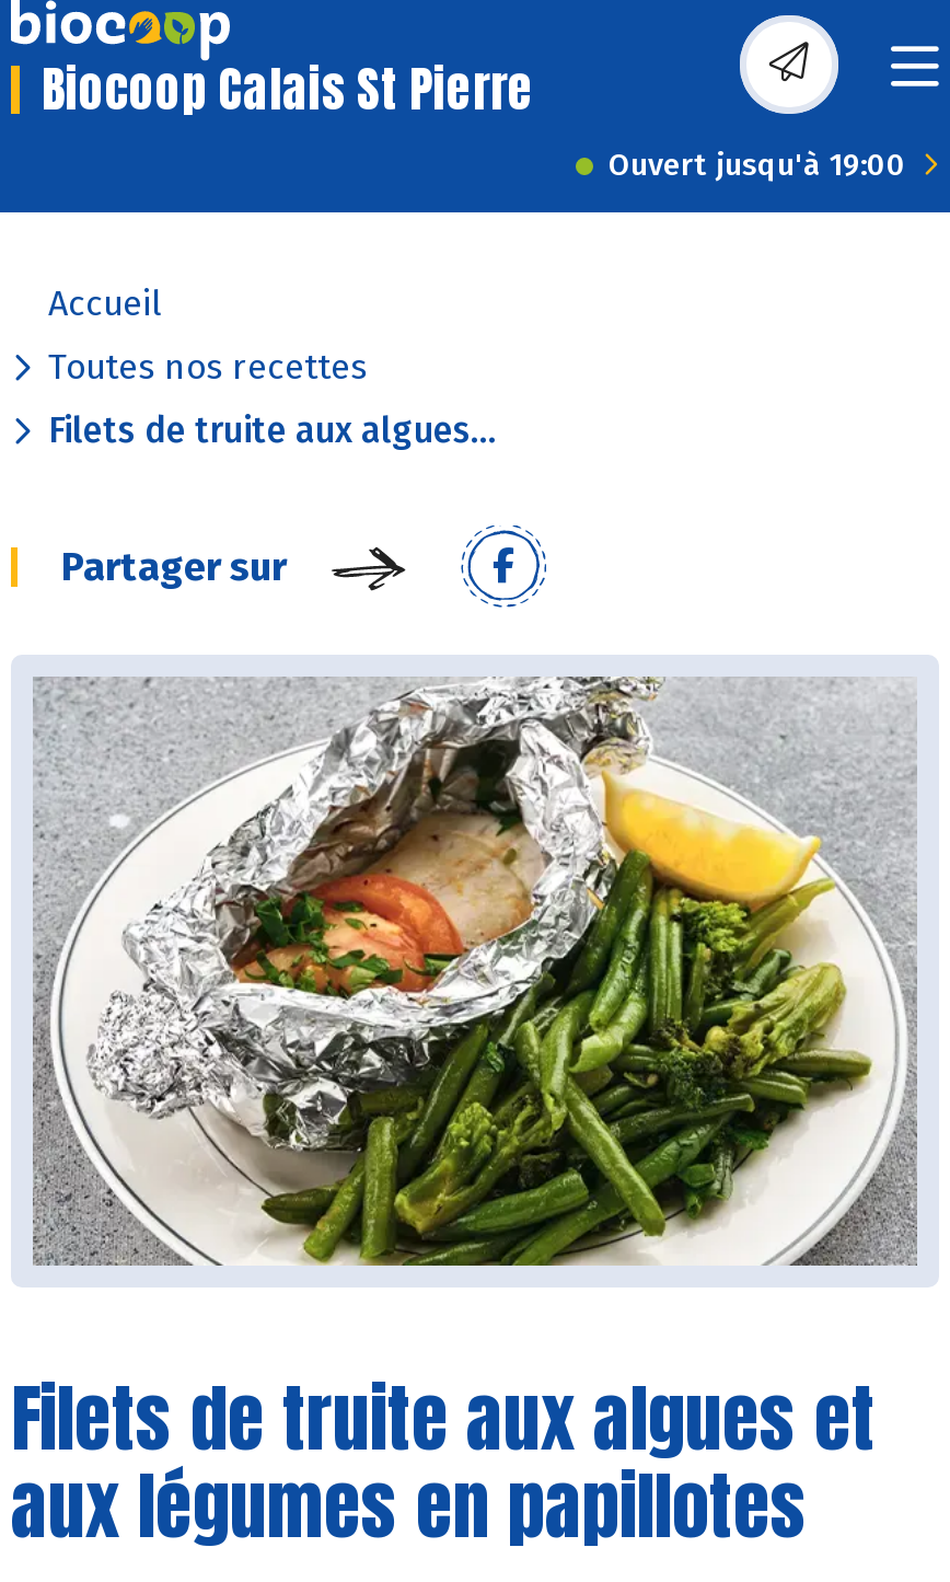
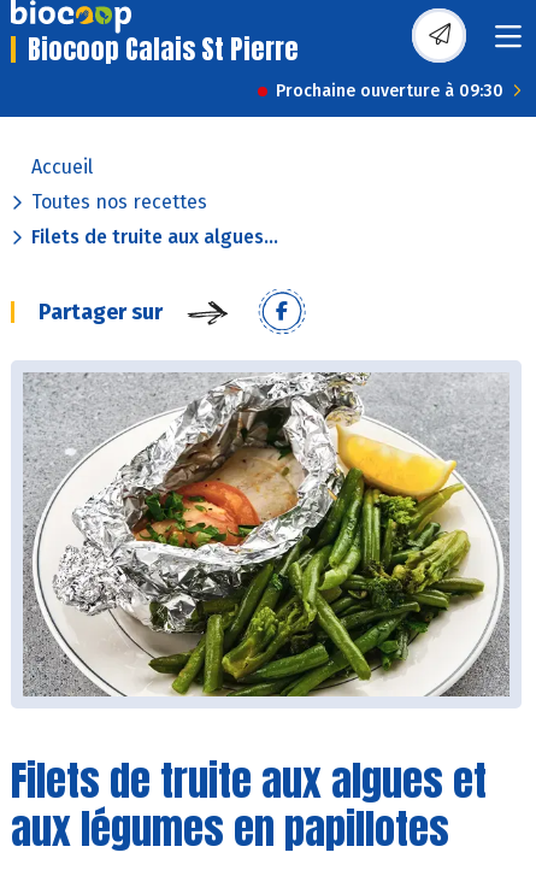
- Ouvert jusqu'à 19:00
+ Prochaine ouverture à 09:30
